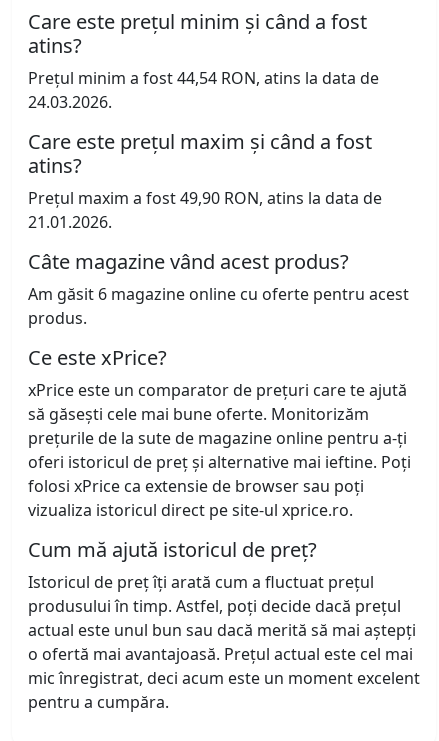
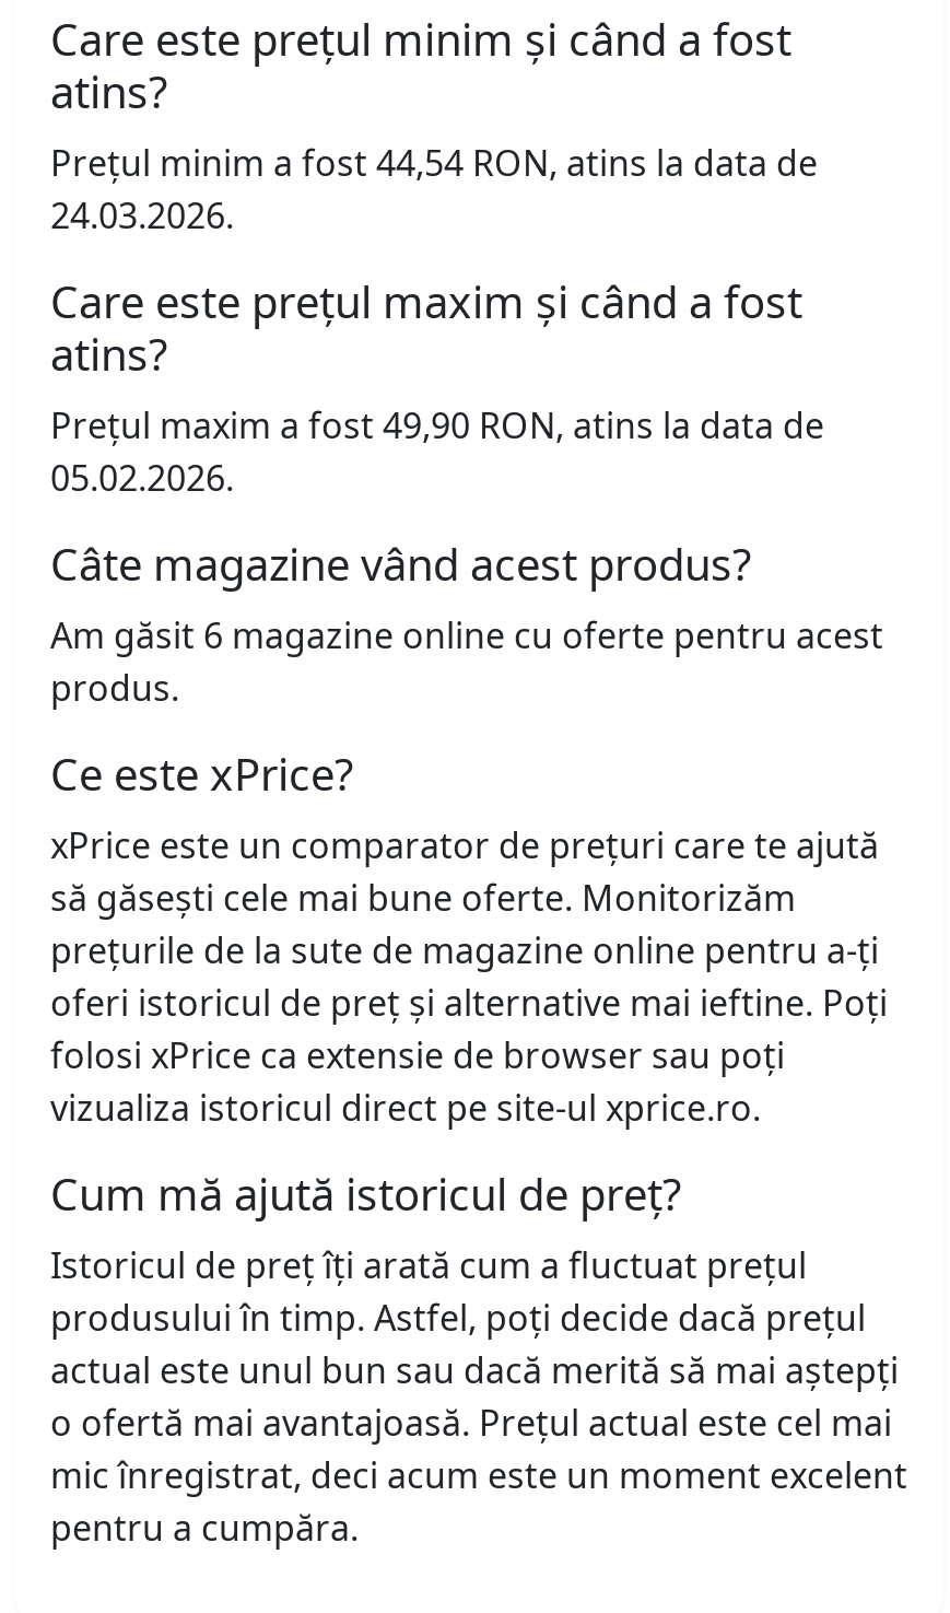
- 21.01.2026.
+ 05.02.2026.
